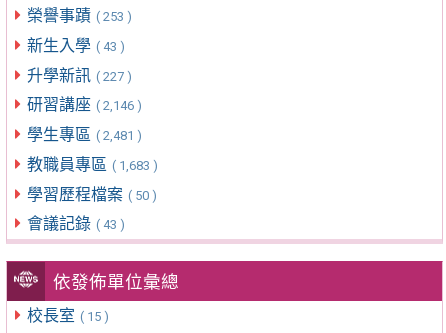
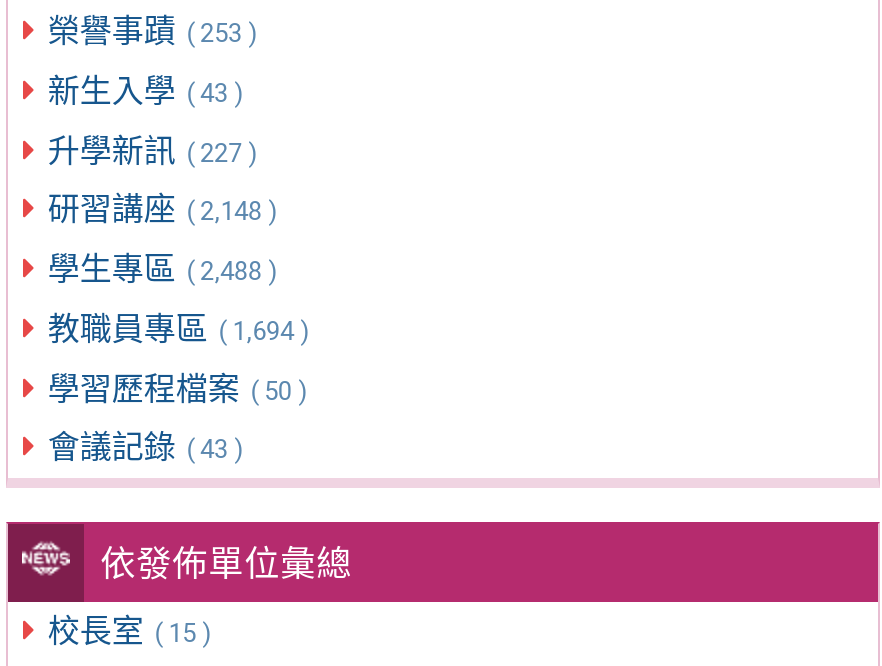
- 研習講座 ( 2,146 )
+ 研習講座 ( 2,148 )

- 學生專區 ( 2,481 )
+ 學生專區 ( 2,488 )

- 教職員專區 ( 1,683 )
+ 教職員專區 ( 1,694 )
